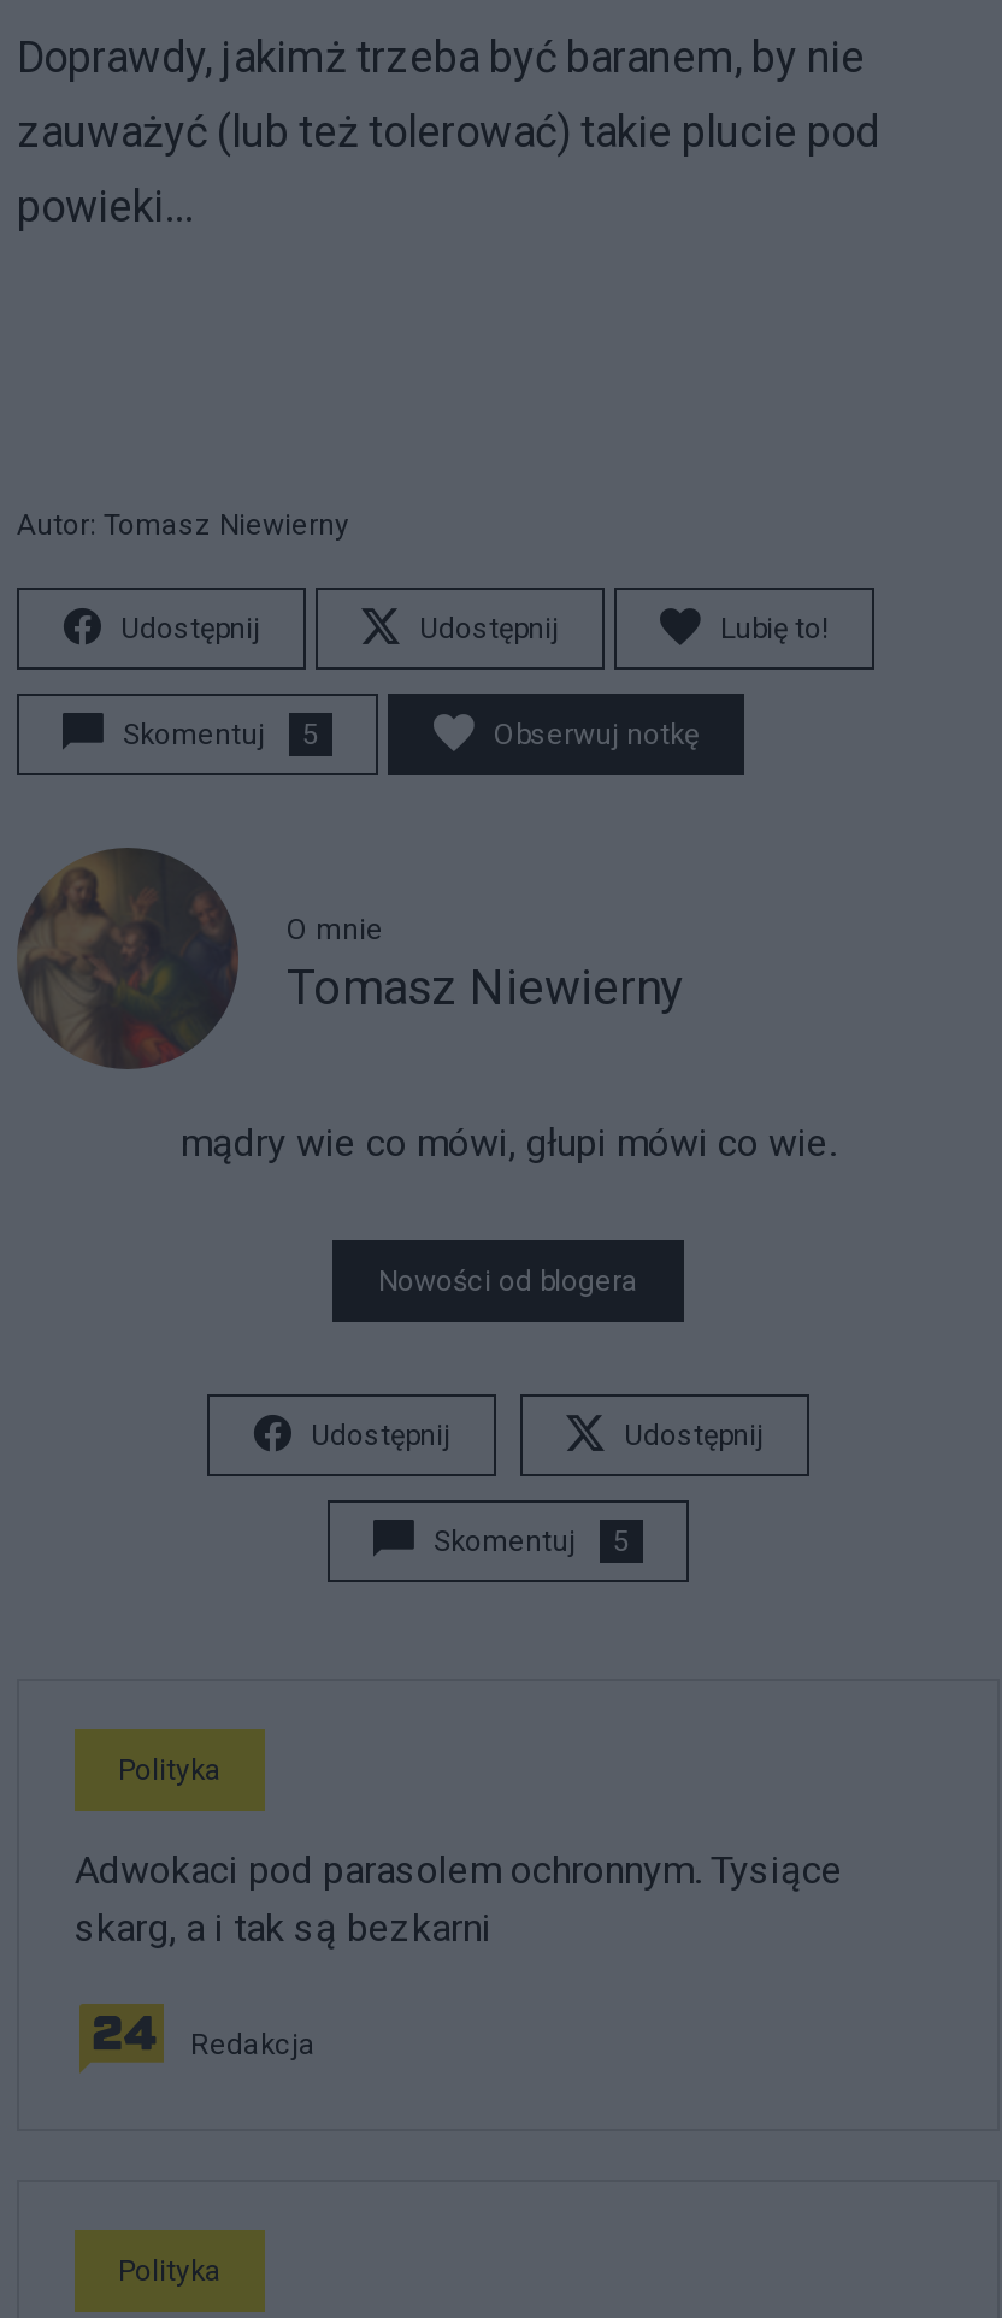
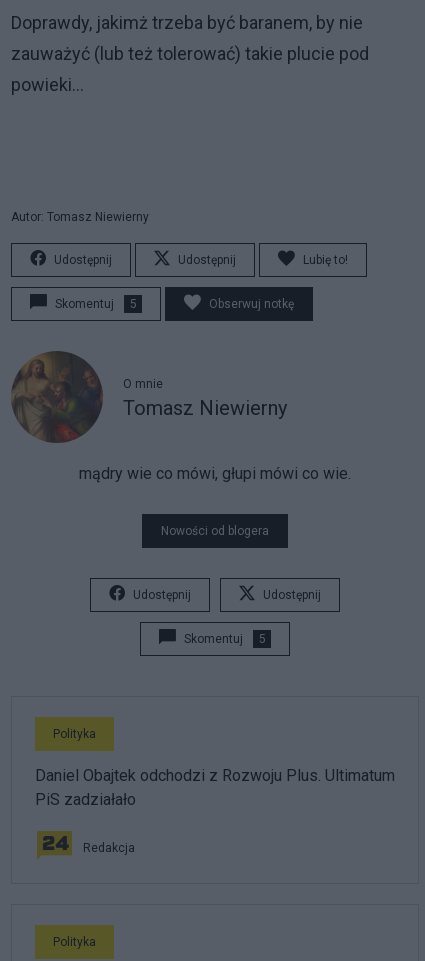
- Adwokaci pod parasolem ochronnym. Tysiące
- skarg, a i tak są bezkarni
+ Daniel Obajtek odchodzi z Rozwoju Plus. Ultimatum
+ PiS zadziałało
